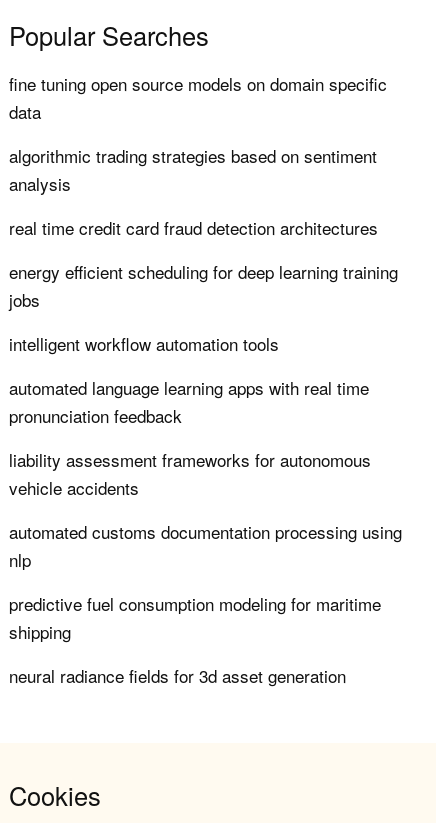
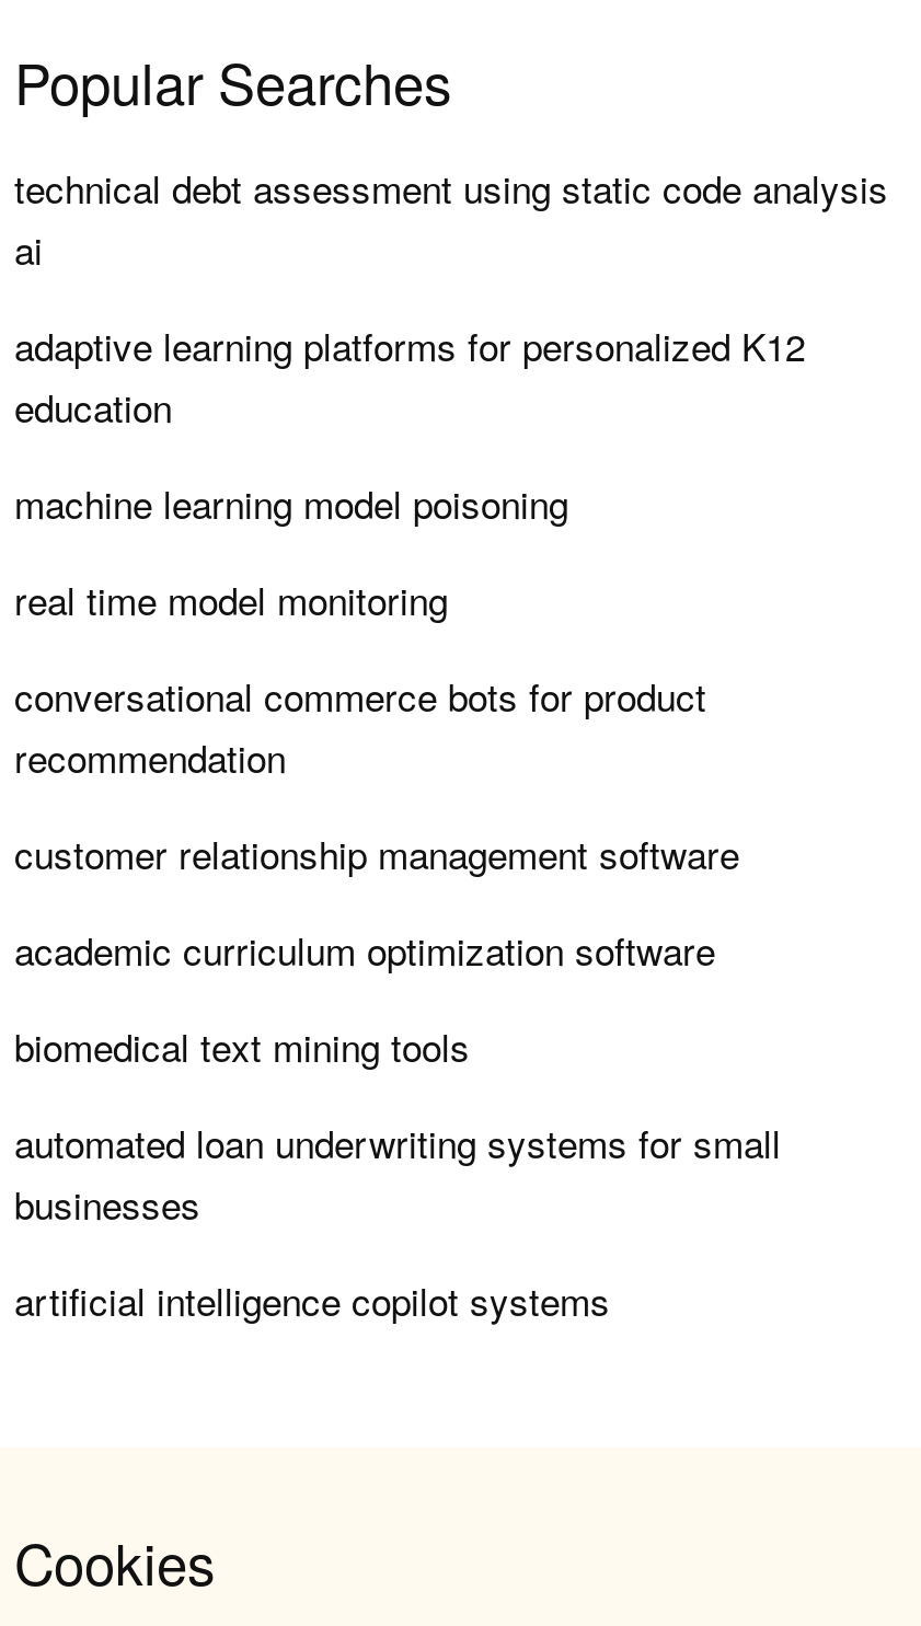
- fine tuning open source models on domain specific
- data
+ technical debt assessment using static code analysis
+ ai

- algorithmic trading strategies based on sentiment
- analysis
+ adaptive learning platforms for personalized K12
+ education

- real time credit card fraud detection architectures
+ machine learning model poisoning

- energy efficient scheduling for deep learning training
- jobs
+ real time model monitoring

- intelligent workflow automation tools
+ conversational commerce bots for product
+ recommendation

- automated language learning apps with real time
- pronunciation feedback
+ customer relationship management software

- liability assessment frameworks for autonomous
- vehicle accidents
+ academic curriculum optimization software

- automated customs documentation processing using
- nlp
+ biomedical text mining tools

- predictive fuel consumption modeling for maritime
- shipping
+ automated loan underwriting systems for small
+ businesses

- neural radiance fields for 3d asset generation
+ artificial intelligence copilot systems
